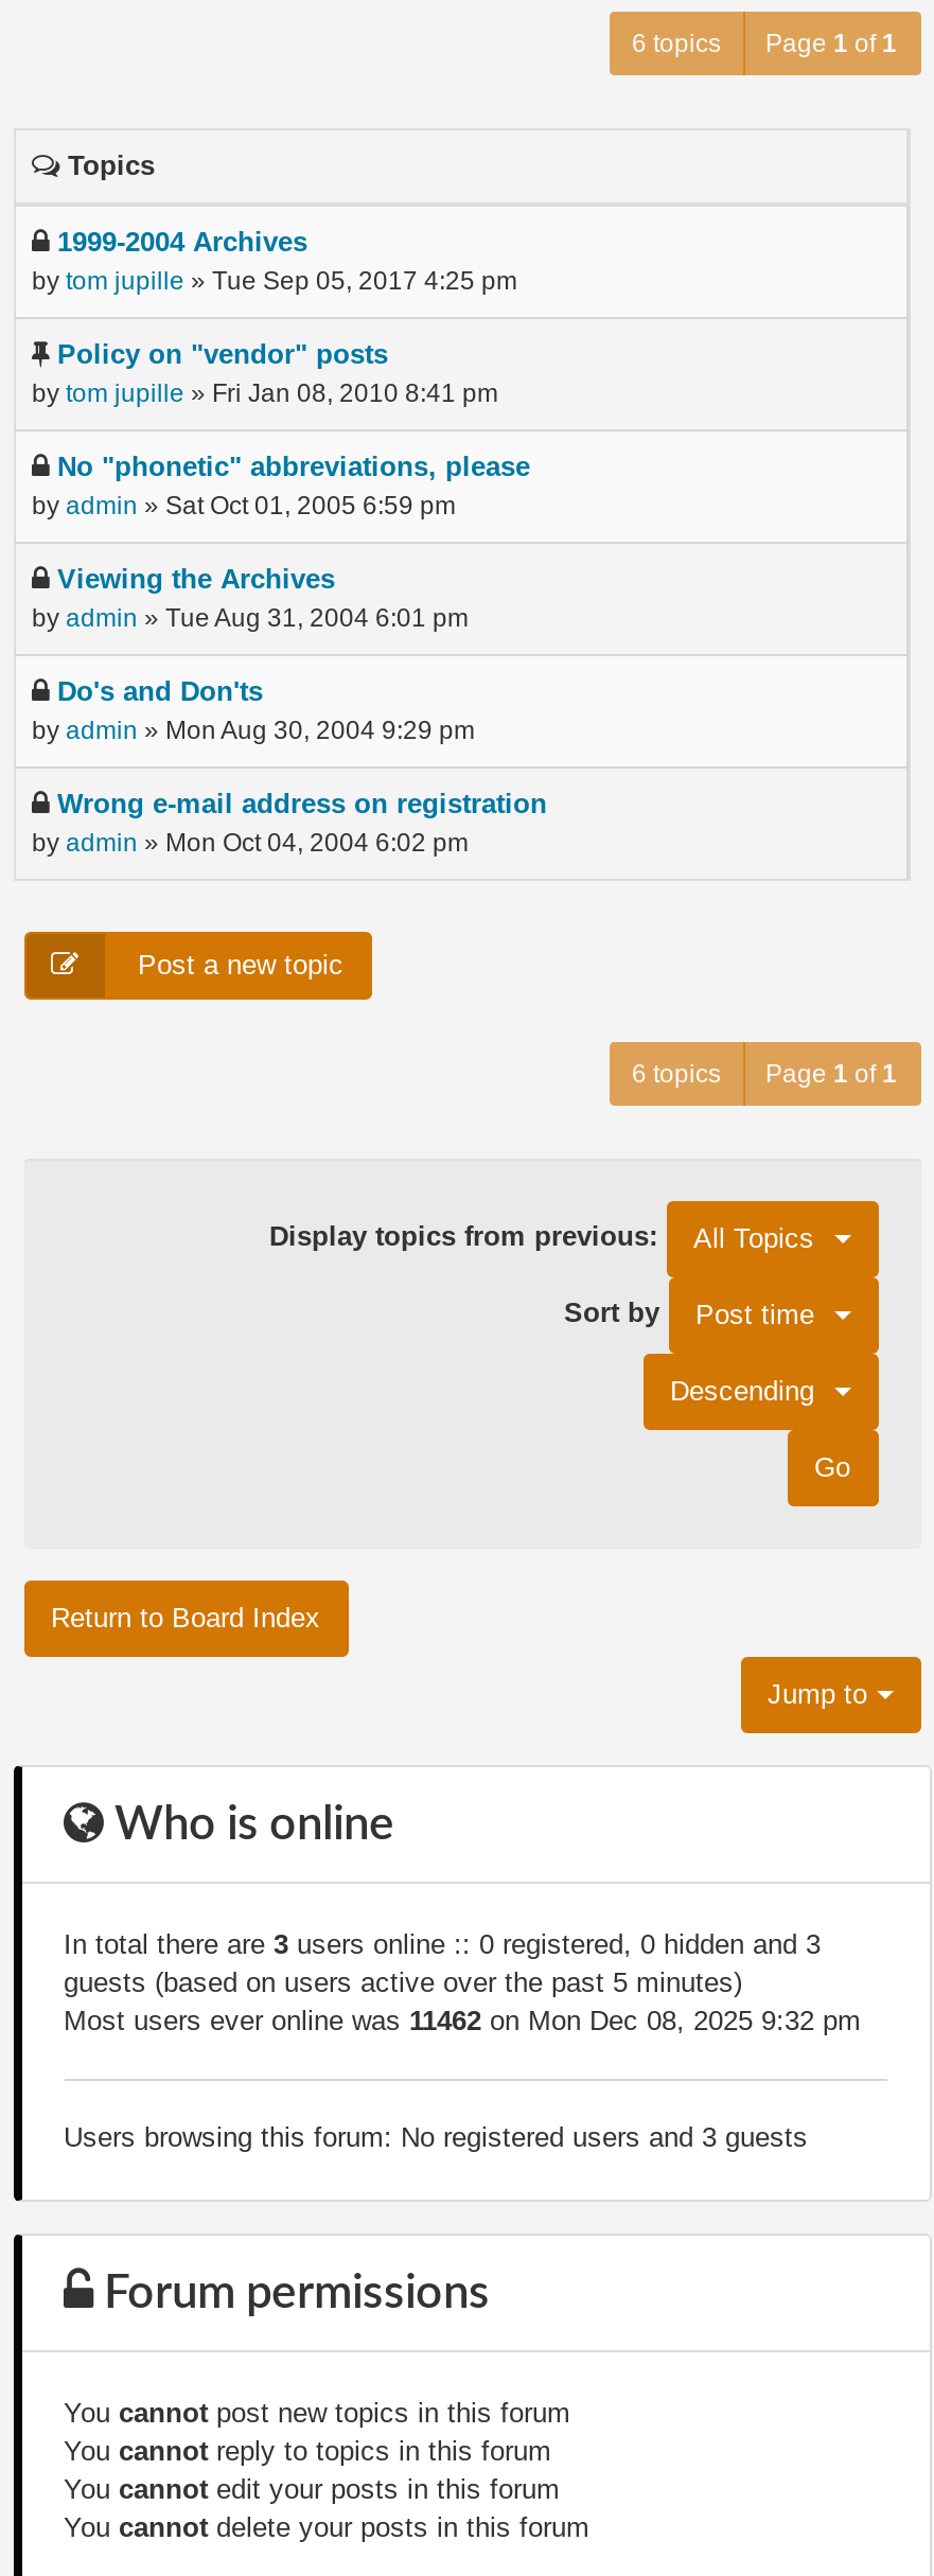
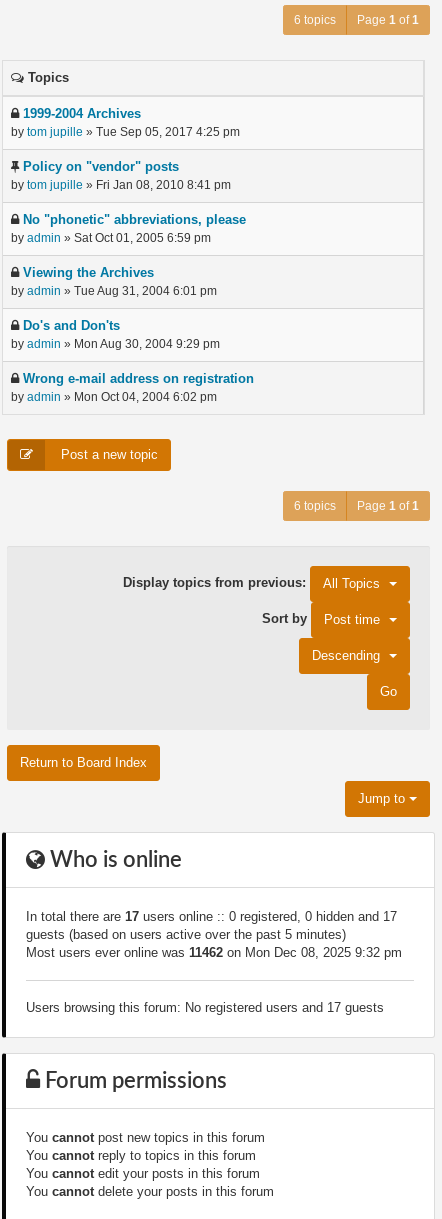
- In total there are 3 users online :: 0 registered, 0 hidden and 3
+ In total there are 17 users online :: 0 registered, 0 hidden and 17

- Users browsing this forum: No registered users and 3 guests
+ Users browsing this forum: No registered users and 17 guests
